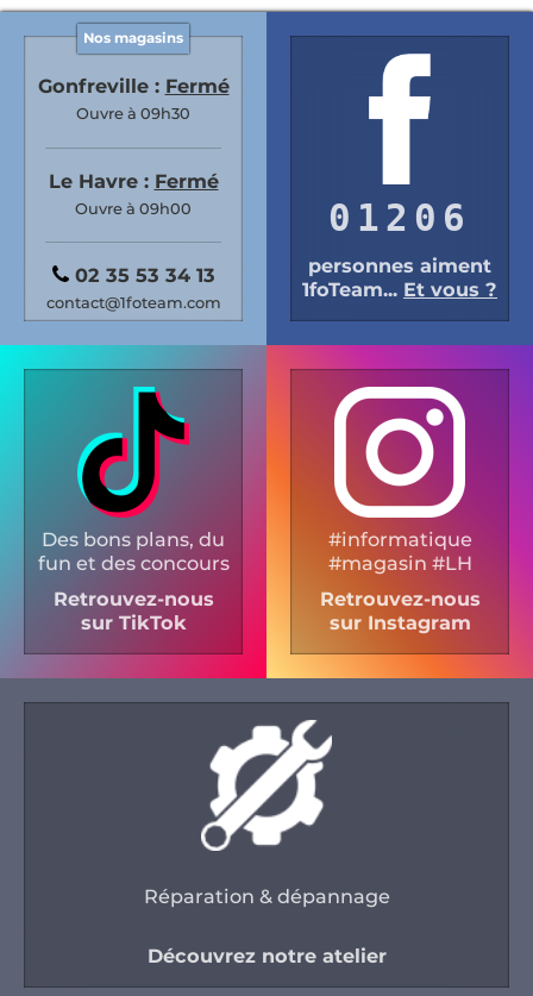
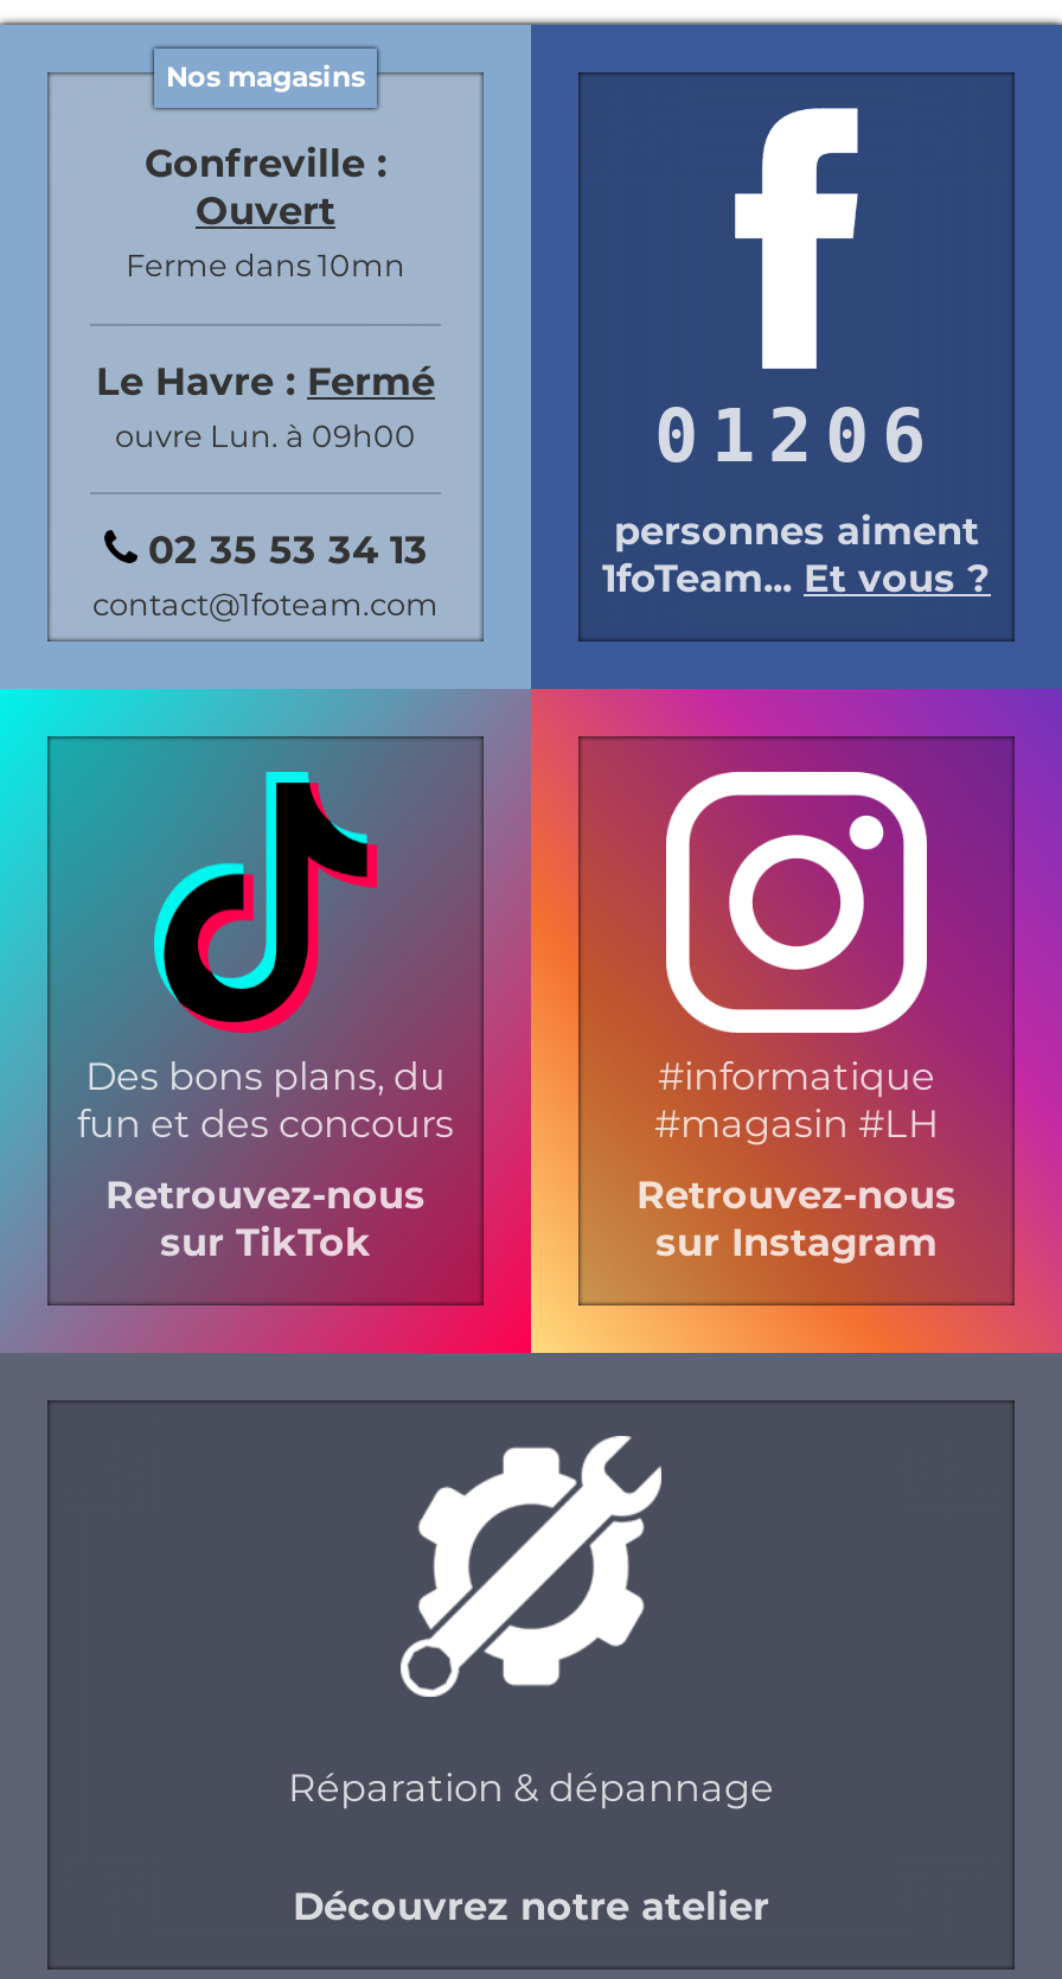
- Gonfreville : Fermé
- Ouvre à 09h30
+ Gonfreville :
+ Ouvert
+ Ferme dans 10mn

- Ouvre à 09h00
+ ouvre Lun. à 09h00
